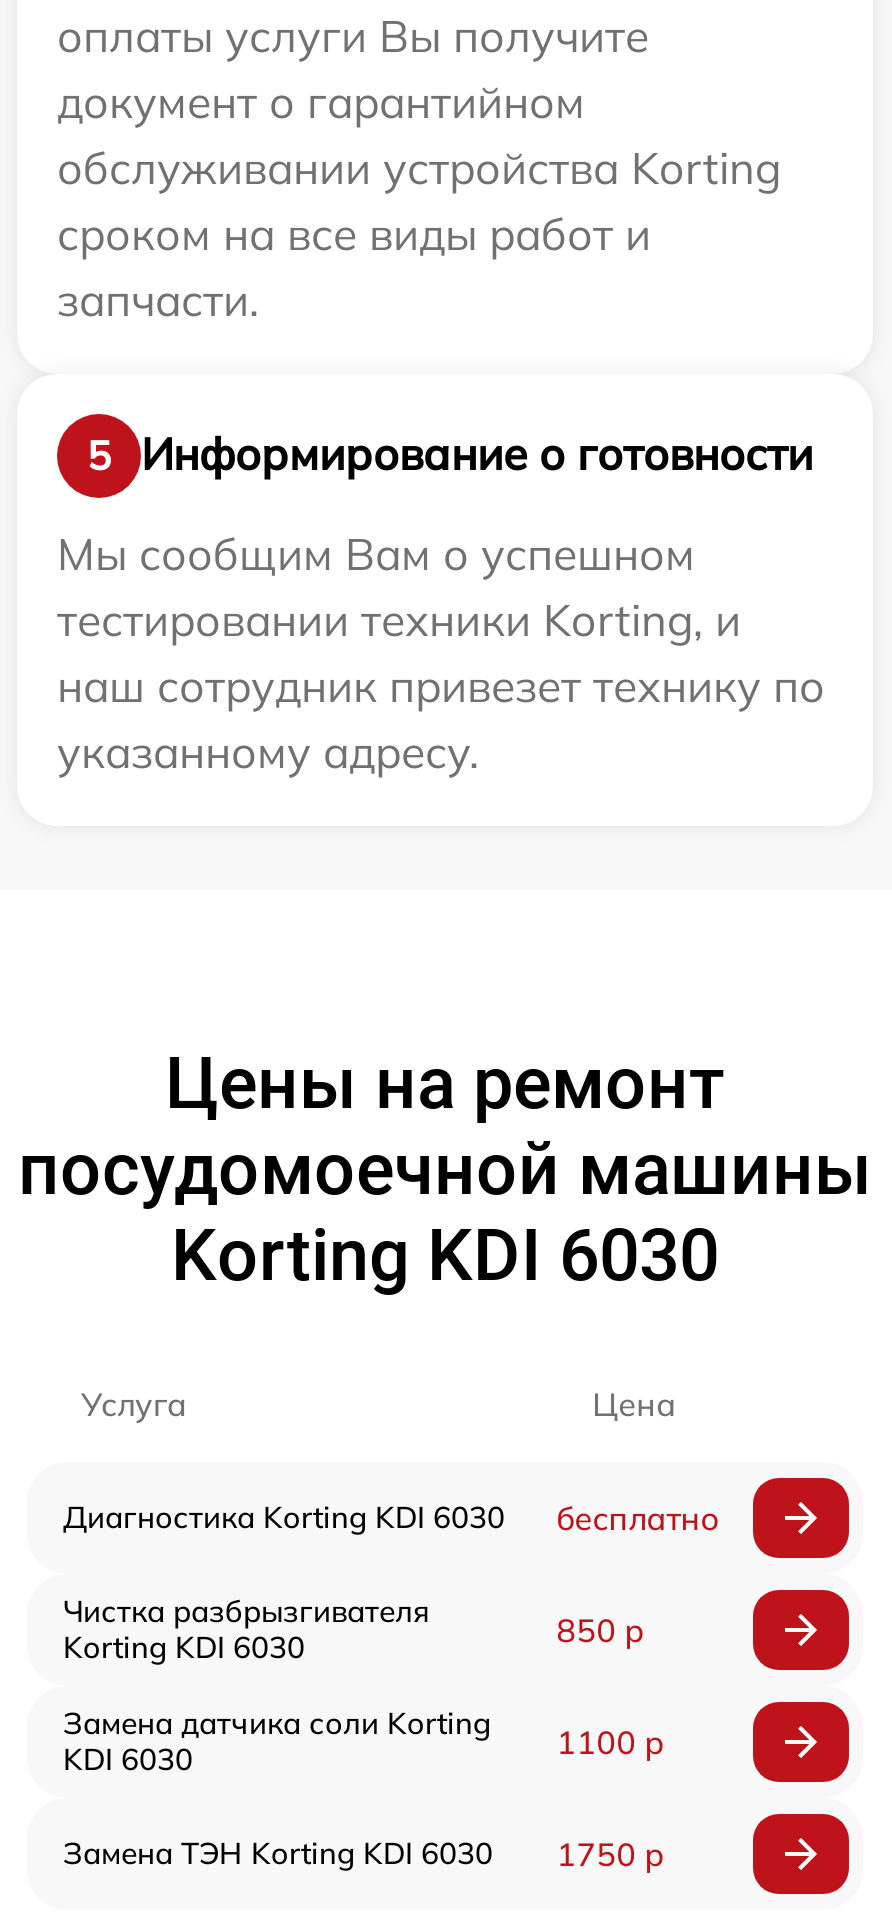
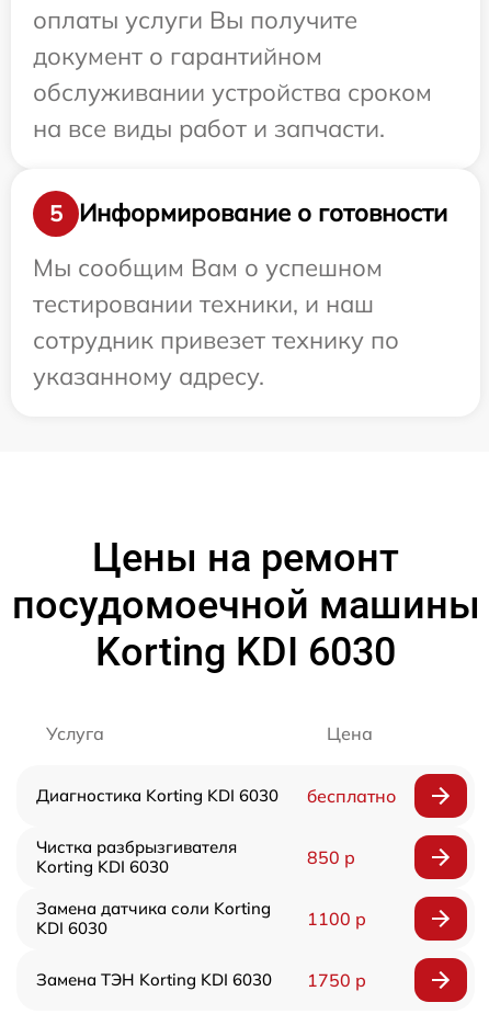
- обслуживании устройства Korting
- сроком на все виды работ и
- запчасти.
+ обслуживании устройства сроком
+ на все виды работ и запчасти.

- тестировании техники Korting, и
- наш сотрудник привезет технику по
+ тестировании техники, и наш
+ сотрудник привезет технику по
